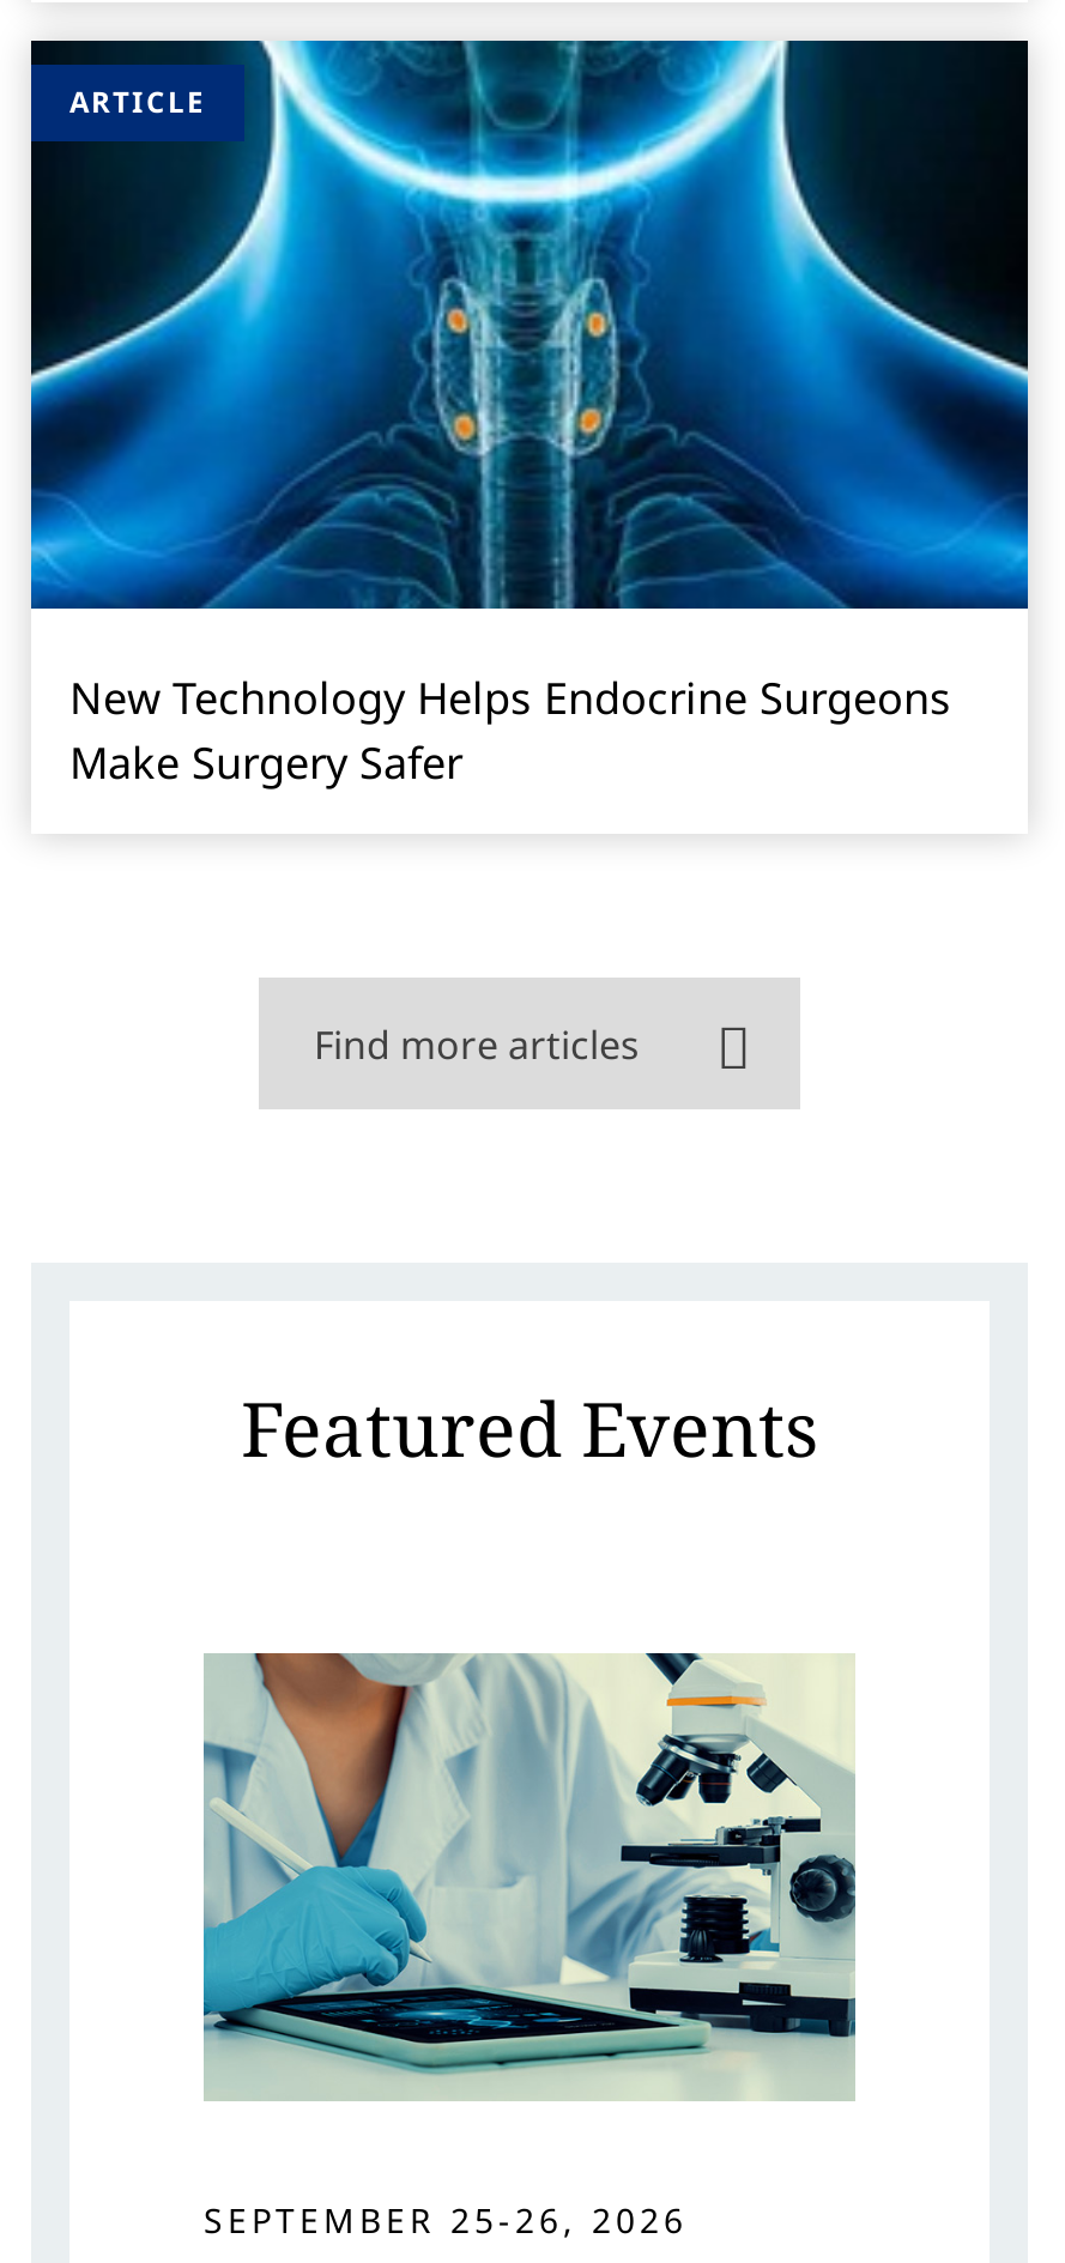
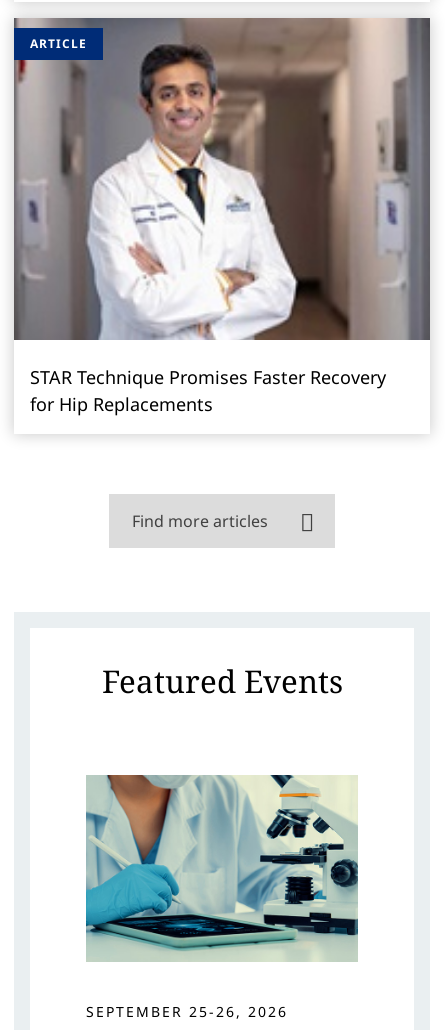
- [image]
- New Technology Helps Endocrine Surgeons
- Make Surgery Safer
+ [image]
+ STAR Technique Promises Faster Recovery
+ for Hip Replacements
